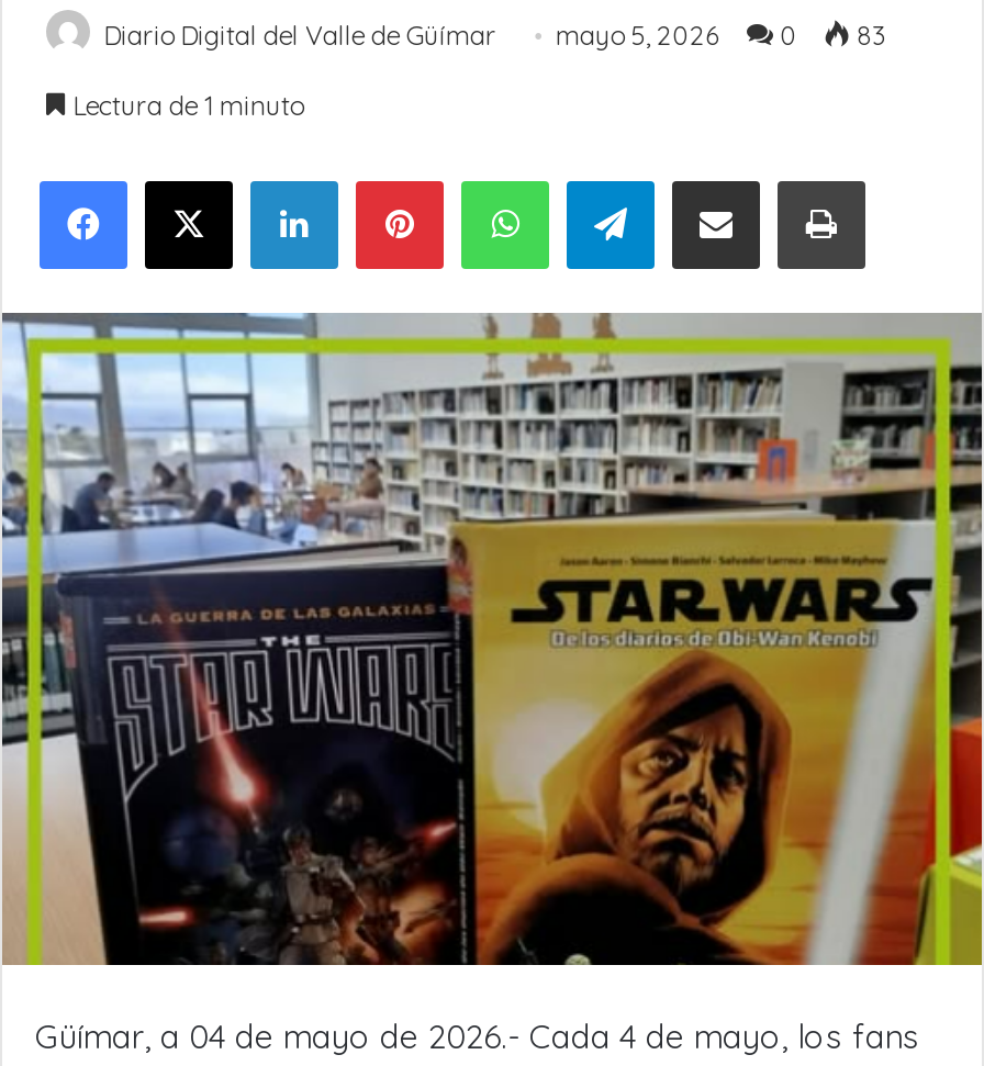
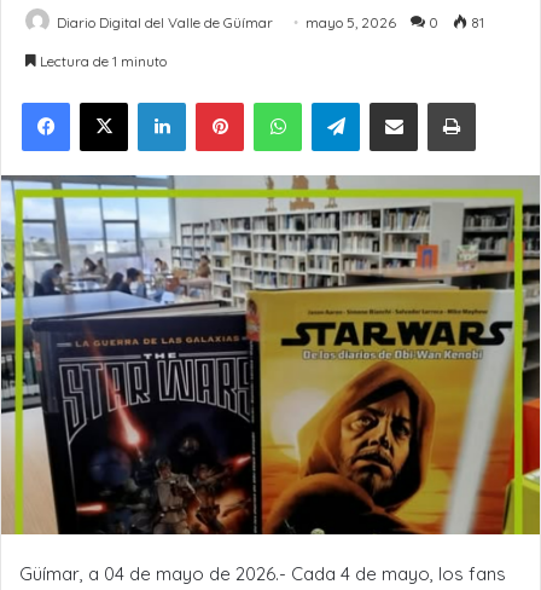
- Diario Digital del Valle de Güímar mayo 5, 2026 0 83
+ Diario Digital del Valle de Güímar mayo 5, 2026 0 81
